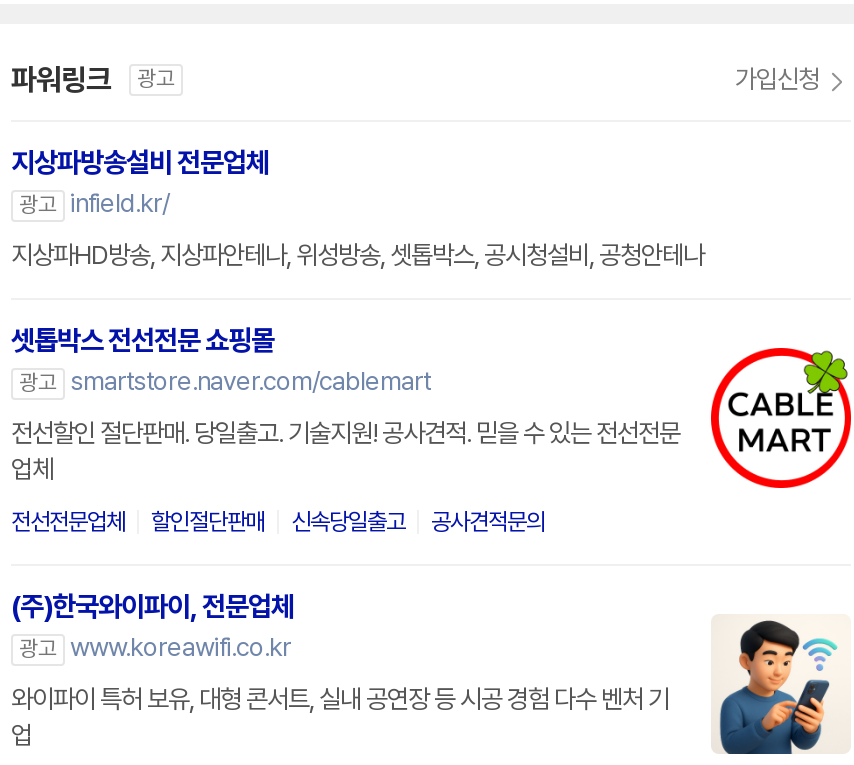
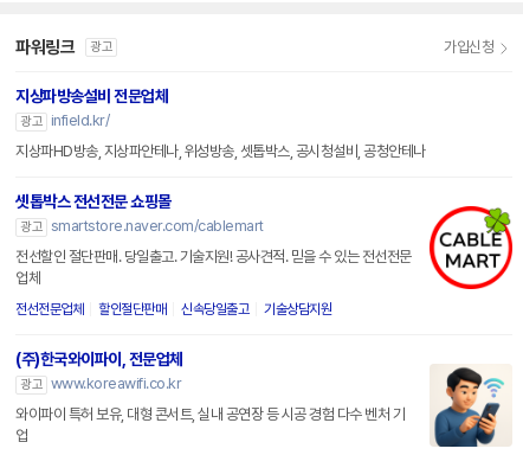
- 공사견적문의
+ 기술상담지원
